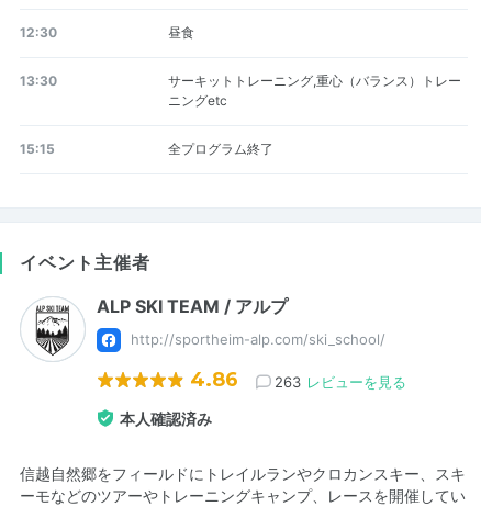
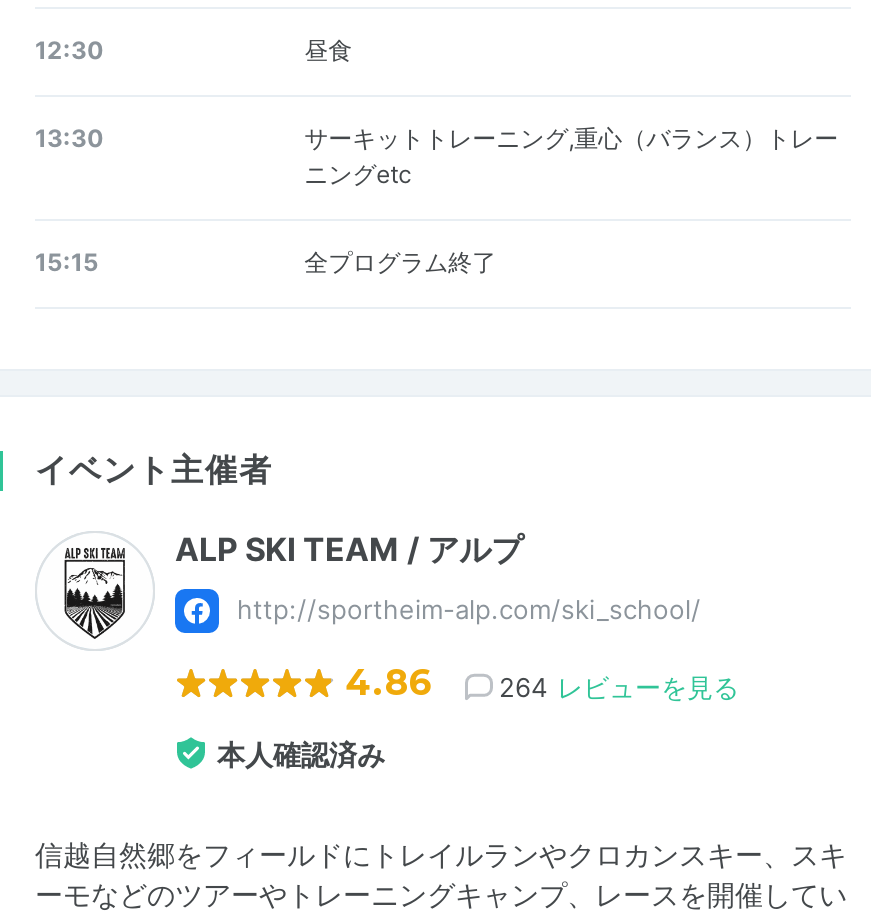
- 263 レビューを見る
+ 264 レビューを見る
